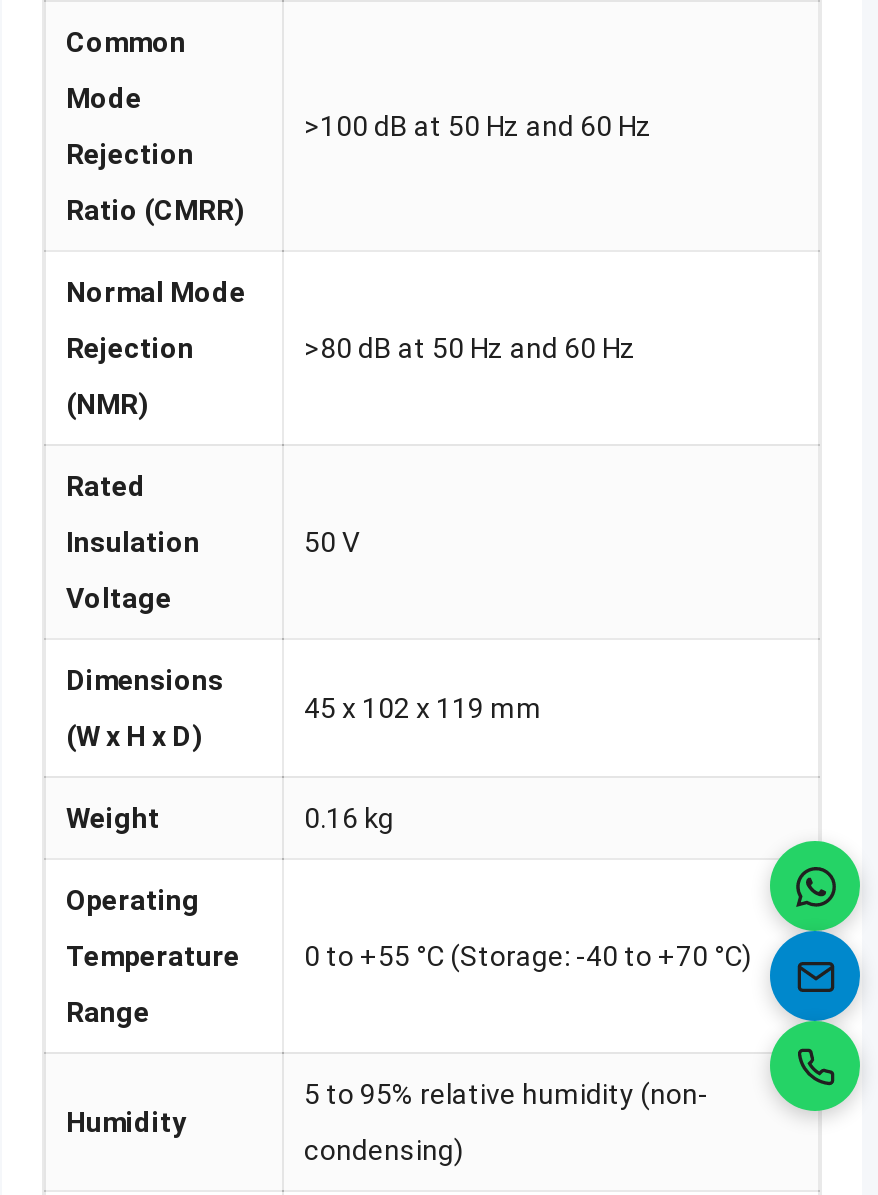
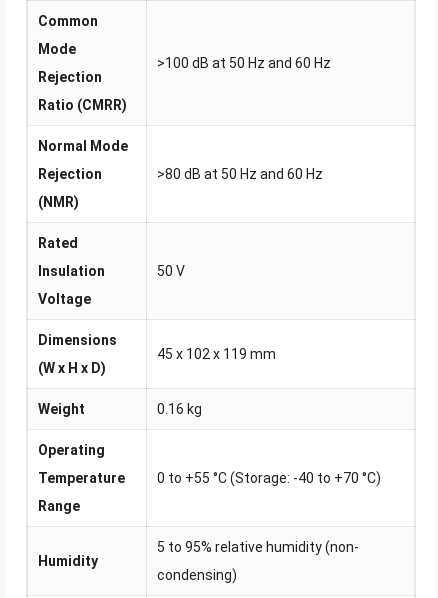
- [image]
